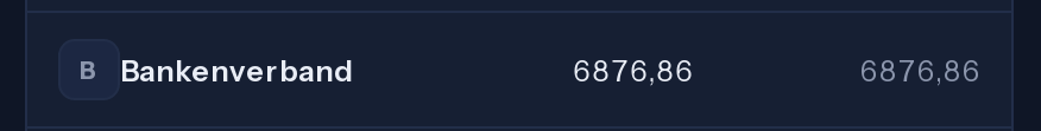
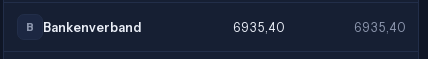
- 6876,86
+ 6935,40

- 6876,86
+ 6935,40
